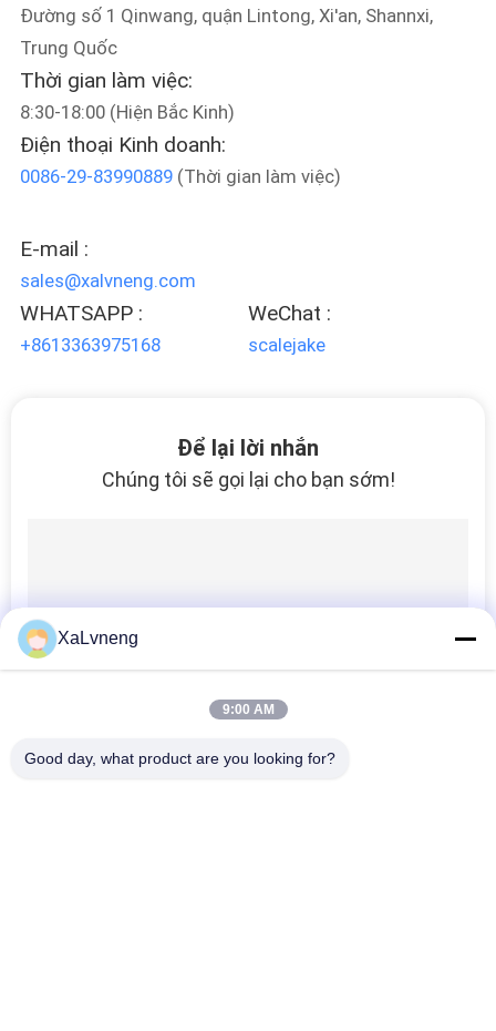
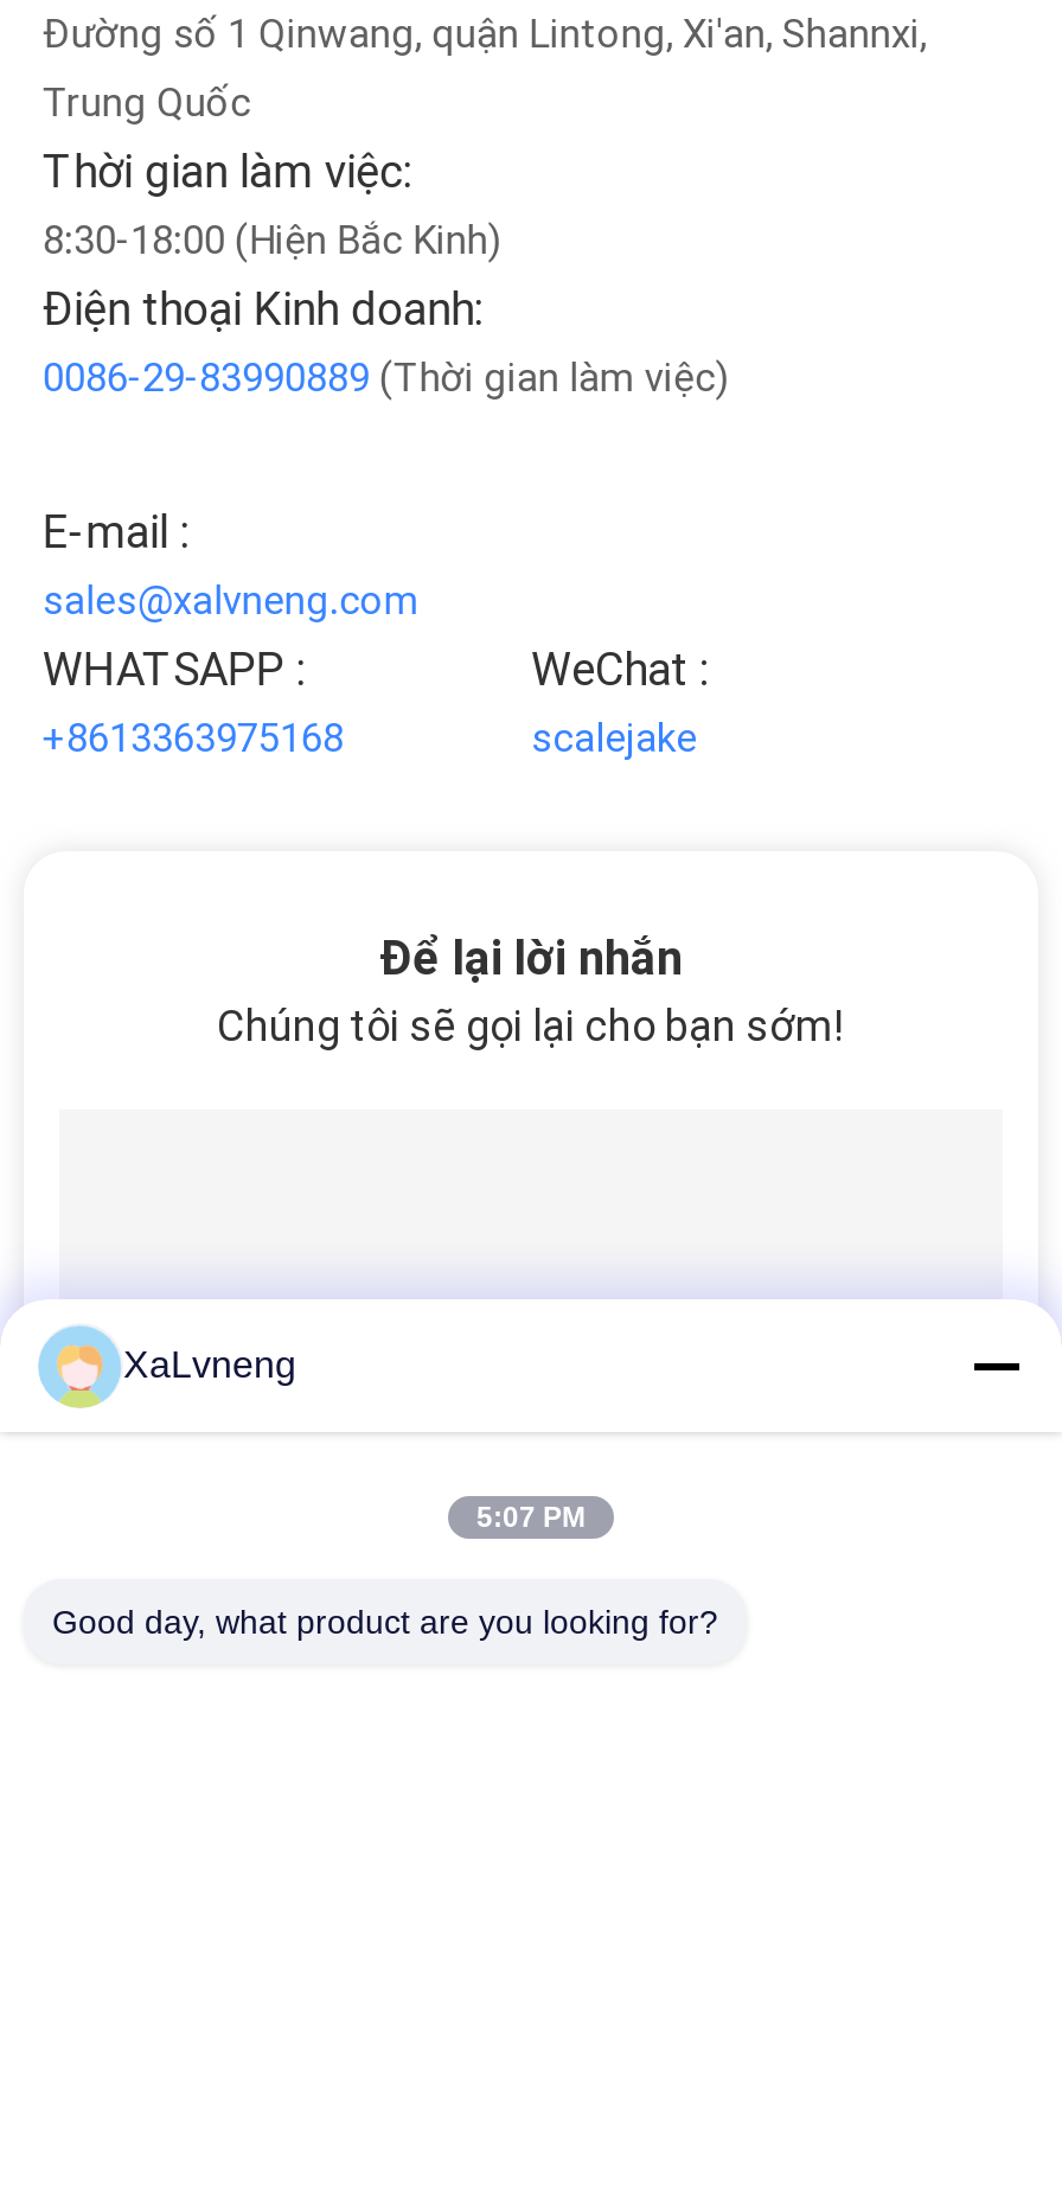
- 9:00 AM
+ 5:07 PM
